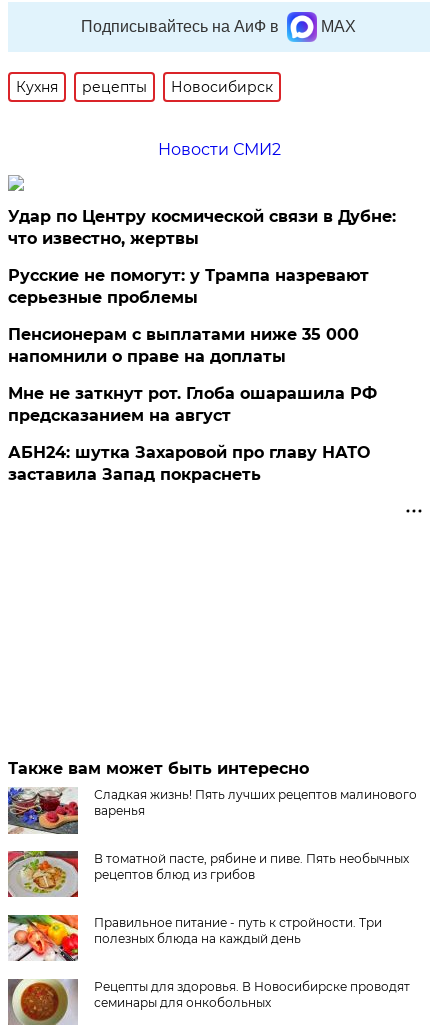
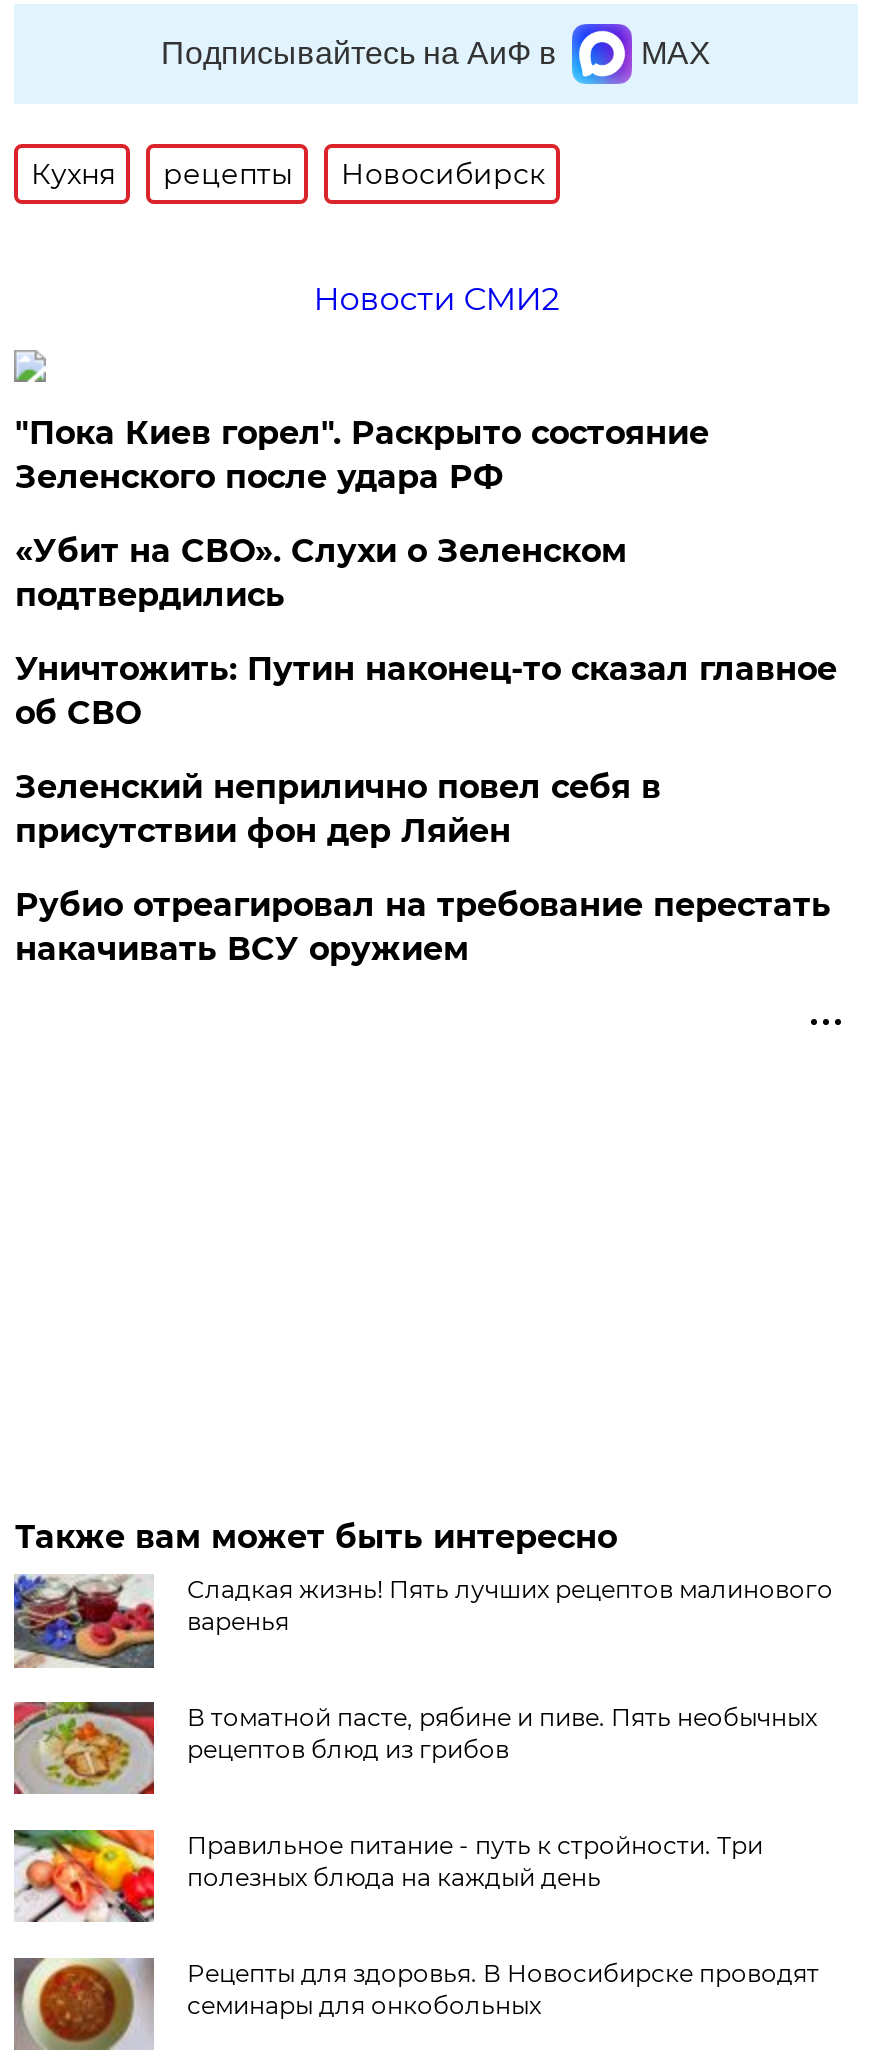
- Удар по Центру космической связи в Дубне:
- что известно, жертвы
+ "Пока Киев горел". Раскрыто состояние
+ Зеленского после удара РФ

- Русские не помогут: у Трампа назревают
- серьезные проблемы
+ «Убит на СВО». Слухи о Зеленском
+ подтвердились

- Пенсионерам с выплатами ниже 35 000
- напомнили о праве на доплаты
+ Уничтожить: Путин наконец-то сказал главное
+ об СВО

- Мне не заткнут рот. Глоба ошарашила РФ
- предсказанием на август
+ Зеленский неприлично повел cебя в
+ присутствии фон дер Ляйен

- АБН24: шутка Захаровой про главу НАТО
- заставила Запад покраснеть
+ Рубио отреагировал на требование перестать
+ накачивать ВСУ оружием
